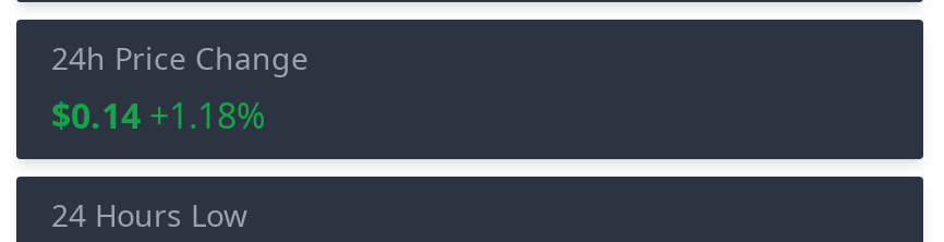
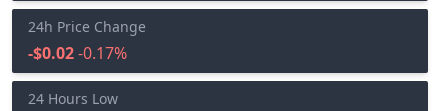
- $0.14 +1.18%
+ -$0.02 -0.17%
